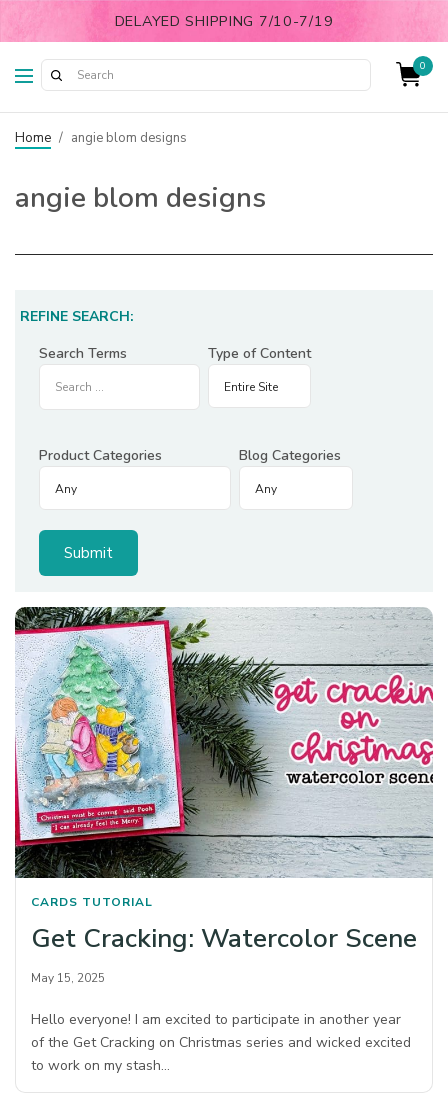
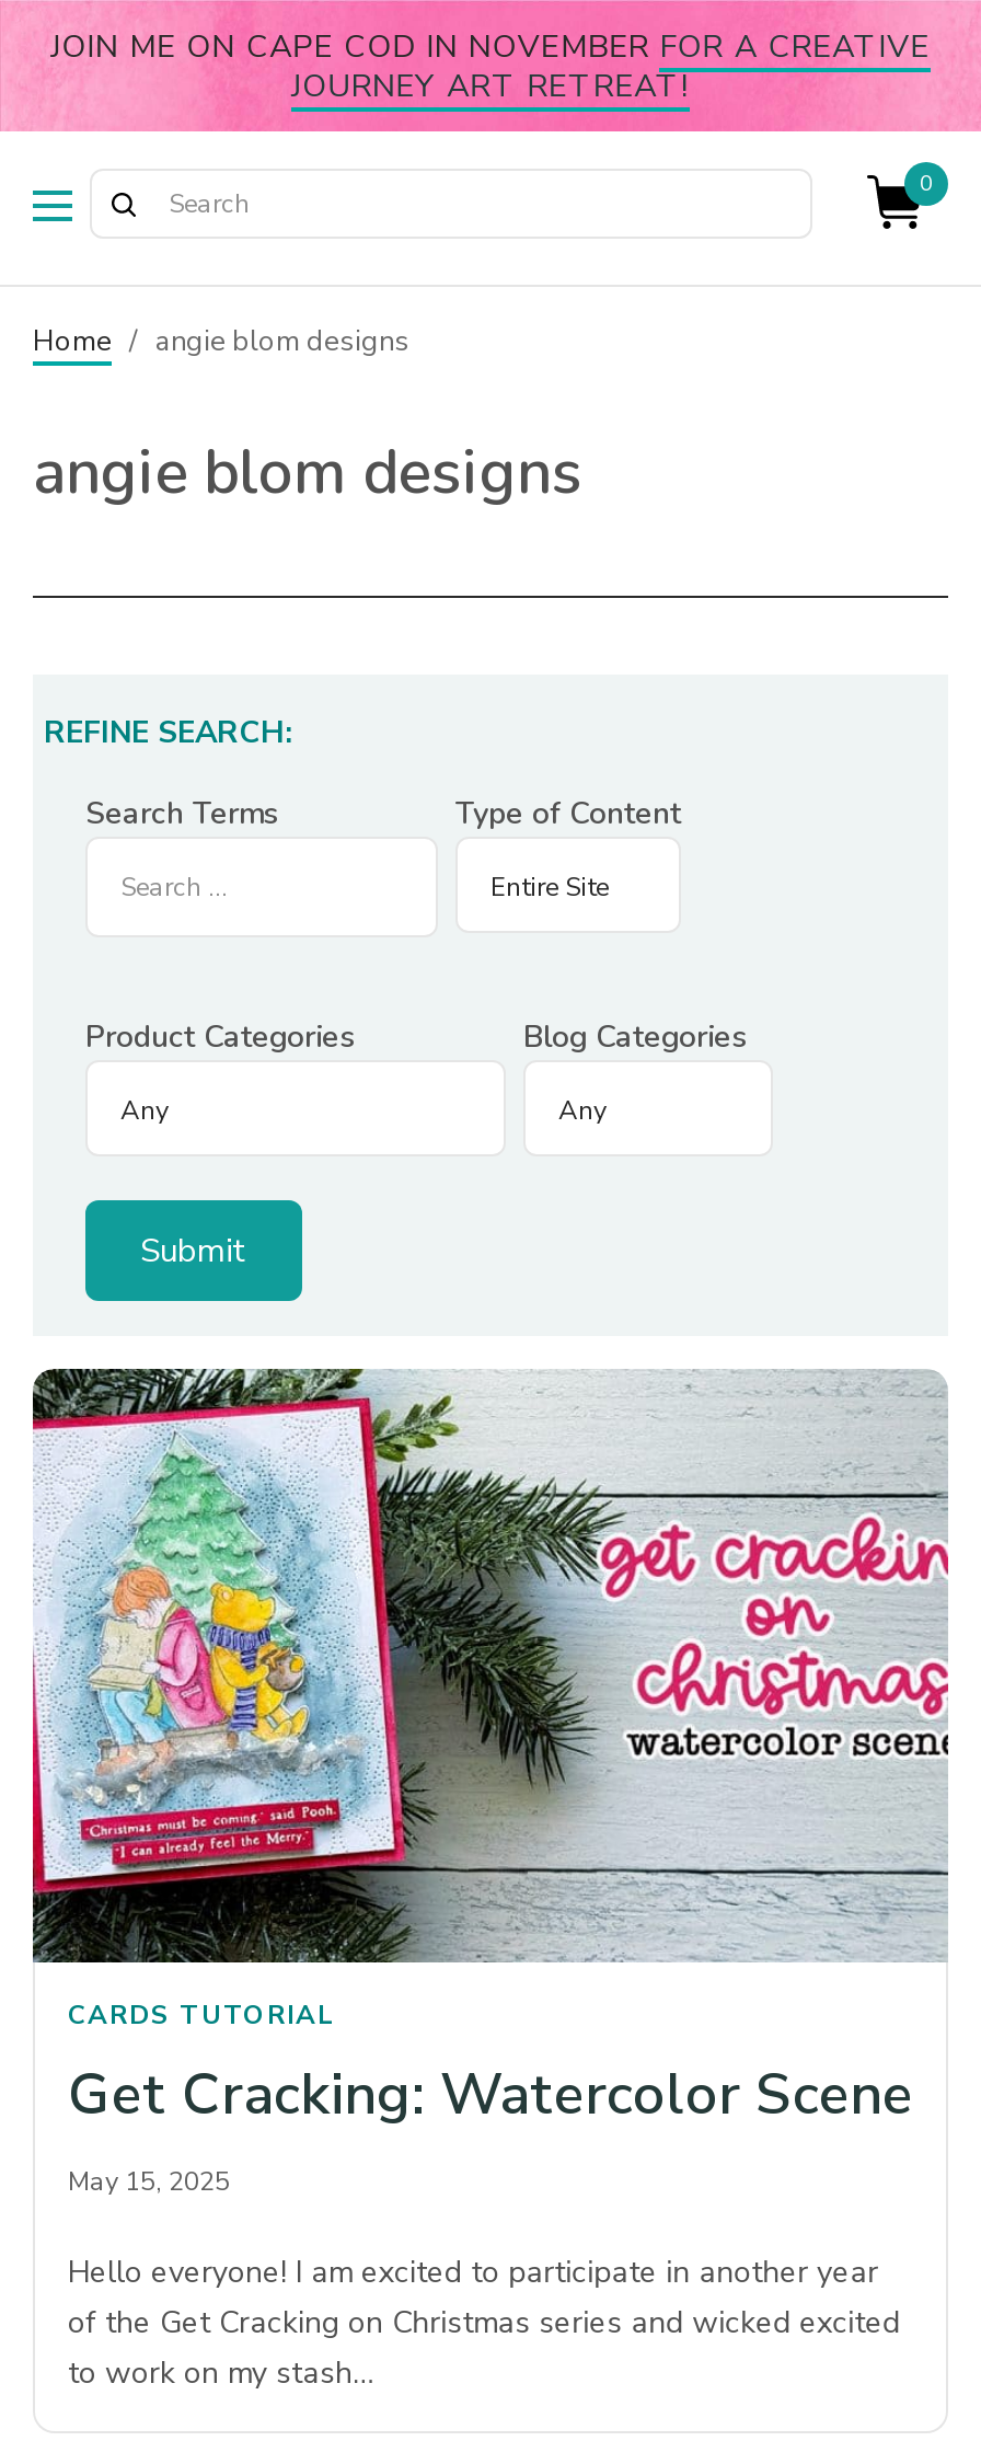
- DELAYED SHIPPING 7/10-7/19
+ JOIN ME ON CAPE COD IN NOVEMBER FOR A CREATIVE
+ JOURNEY ART RETREAT!
